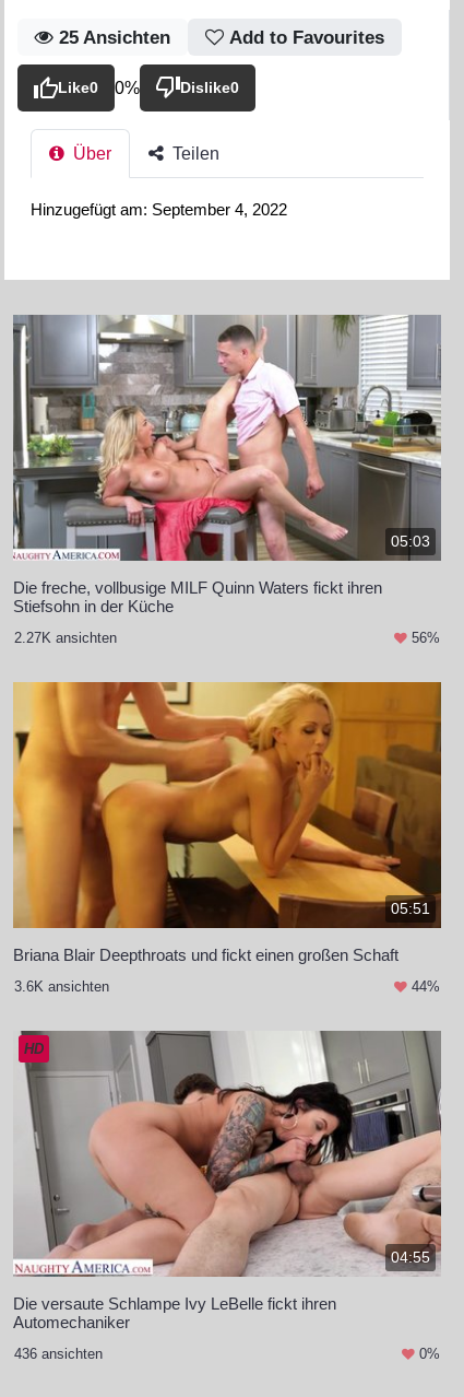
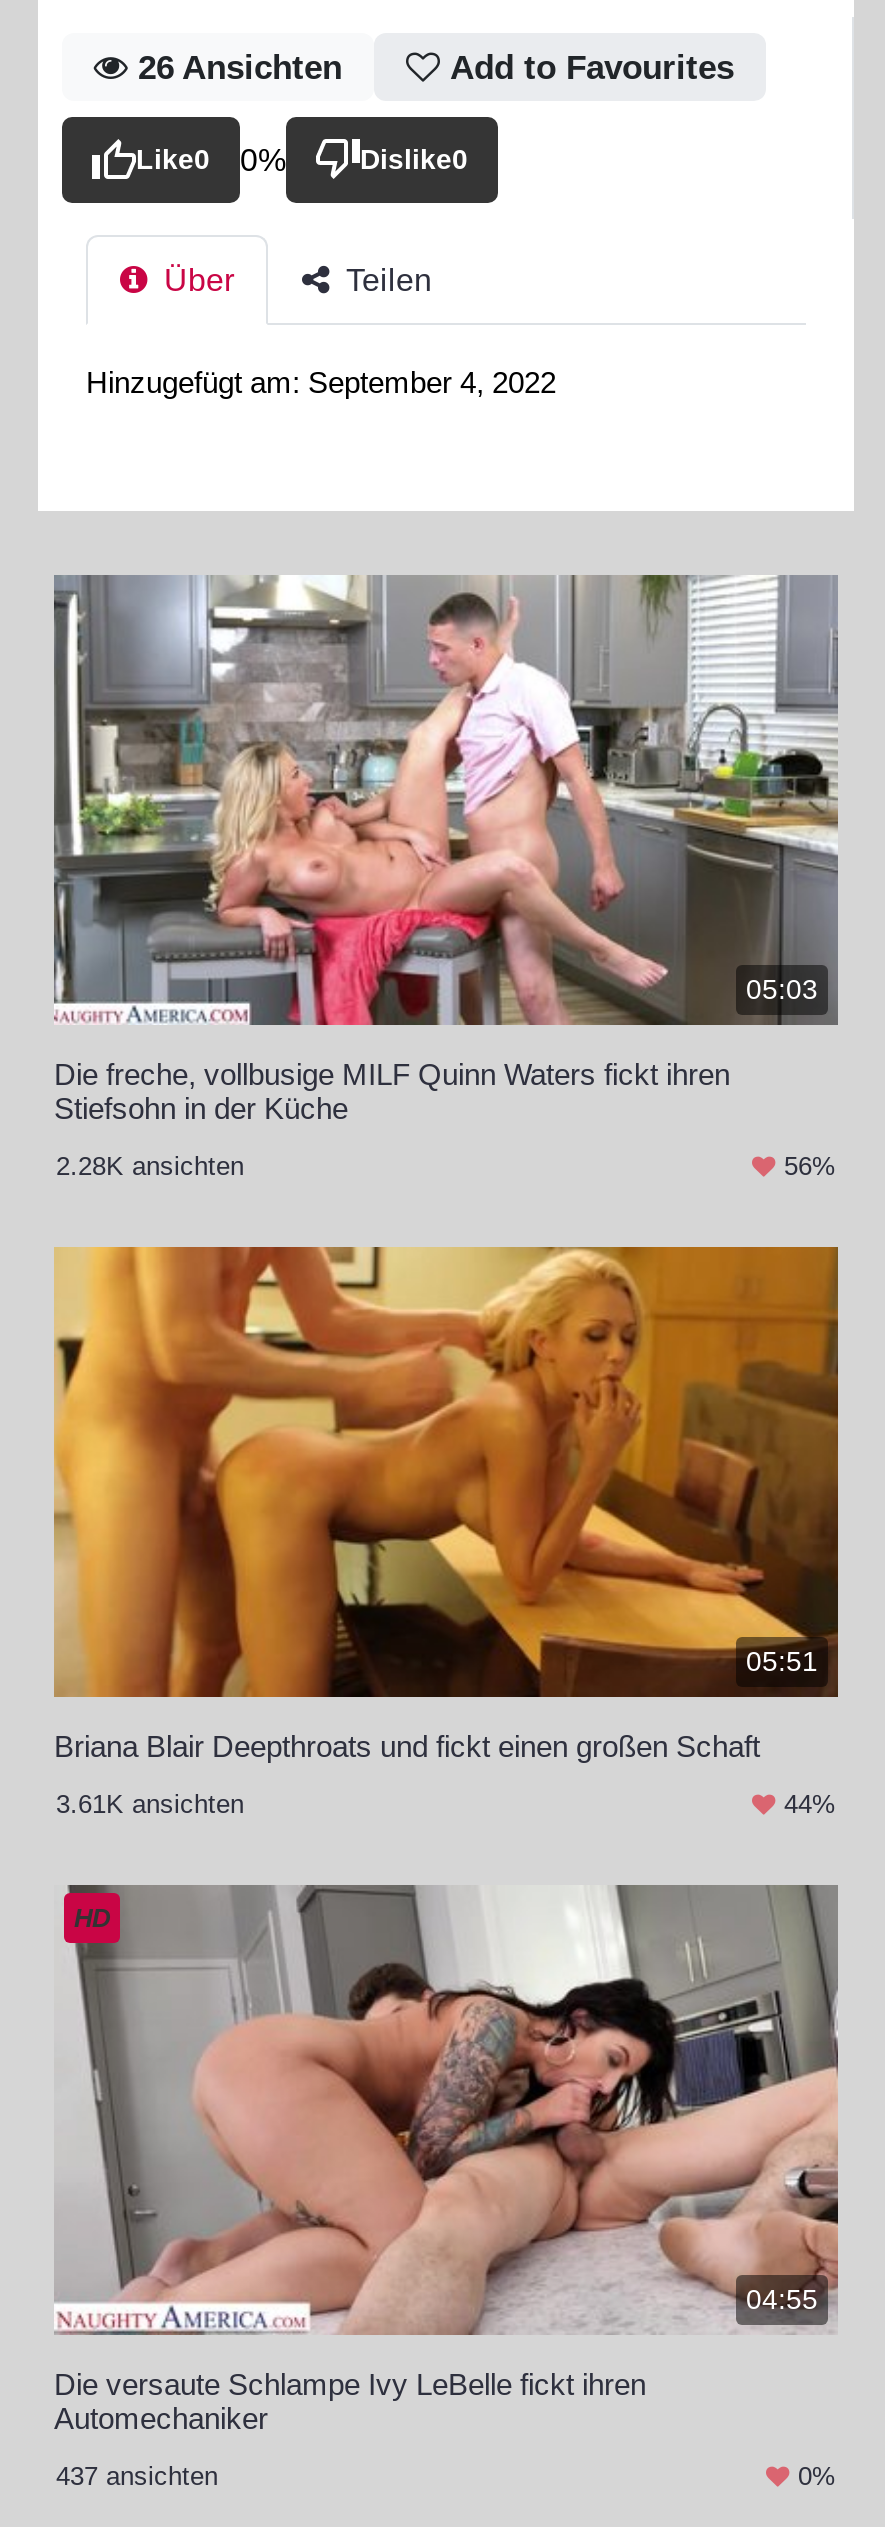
- 25 Ansichten
+ 26 Ansichten

- 2.27K ansichten
+ 2.28K ansichten

- 3.6K ansichten
+ 3.61K ansichten

- 436 ansichten
+ 437 ansichten
